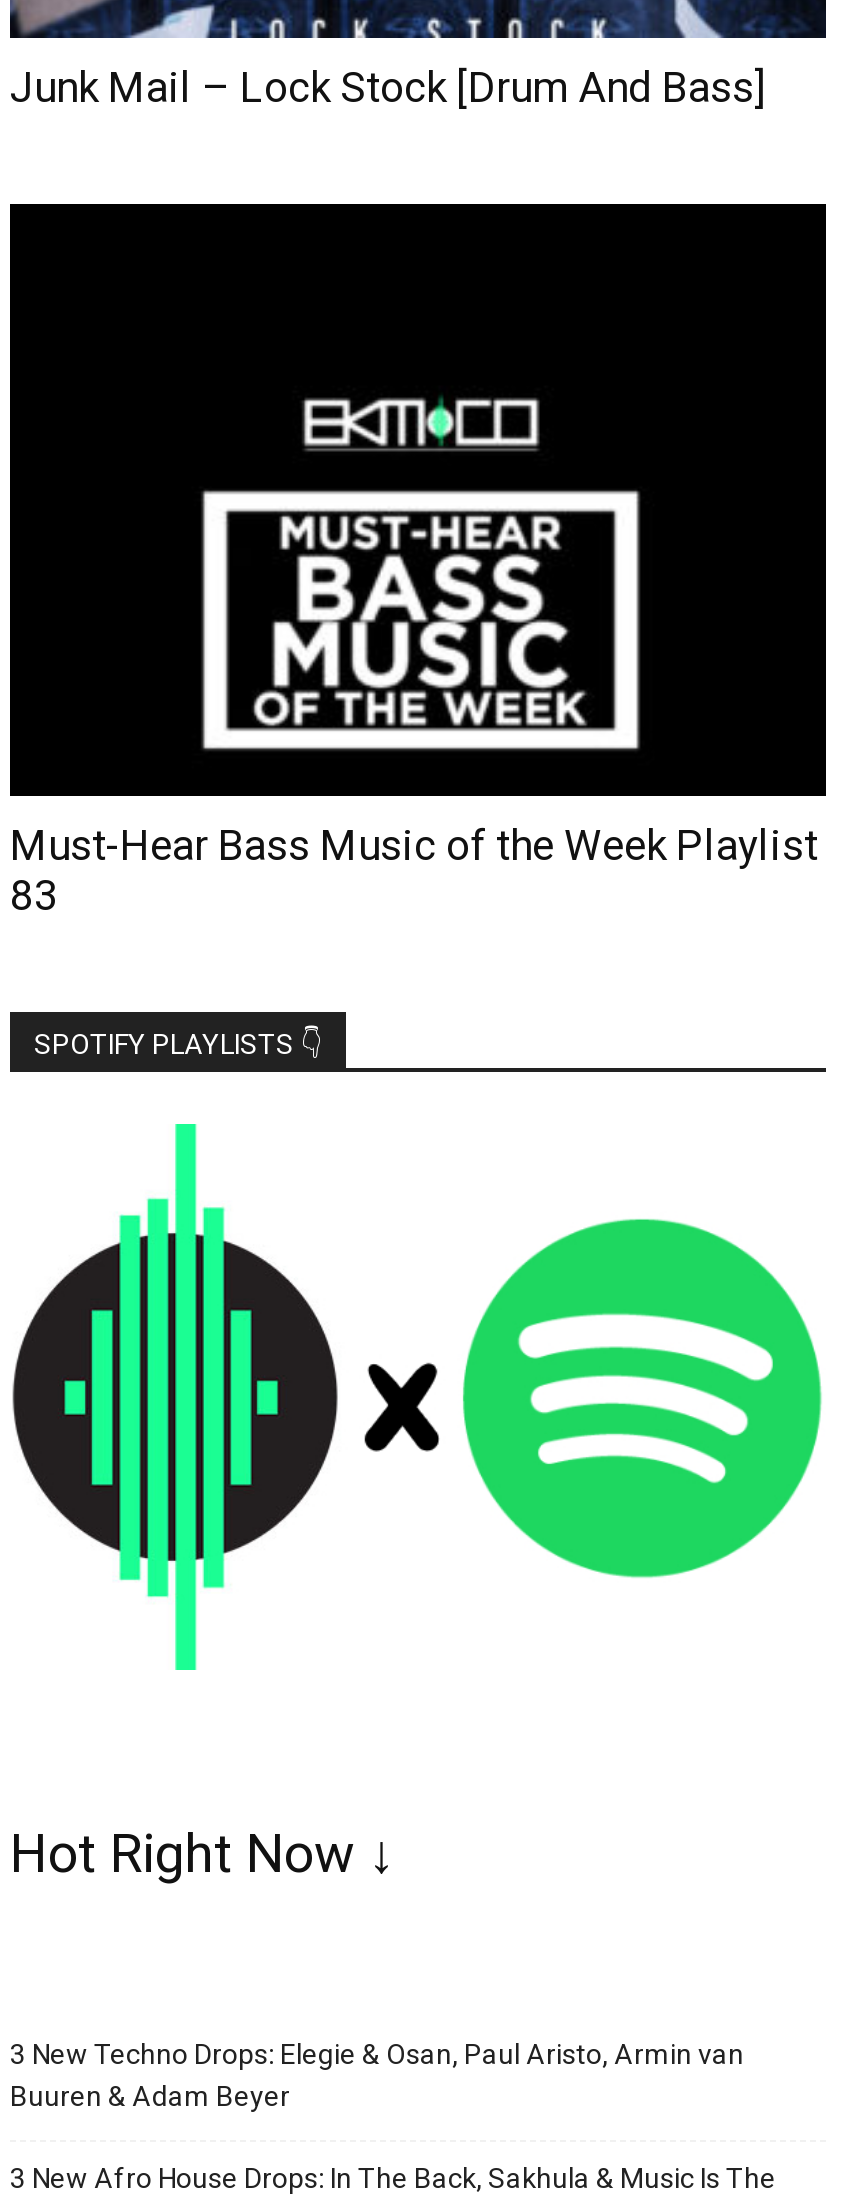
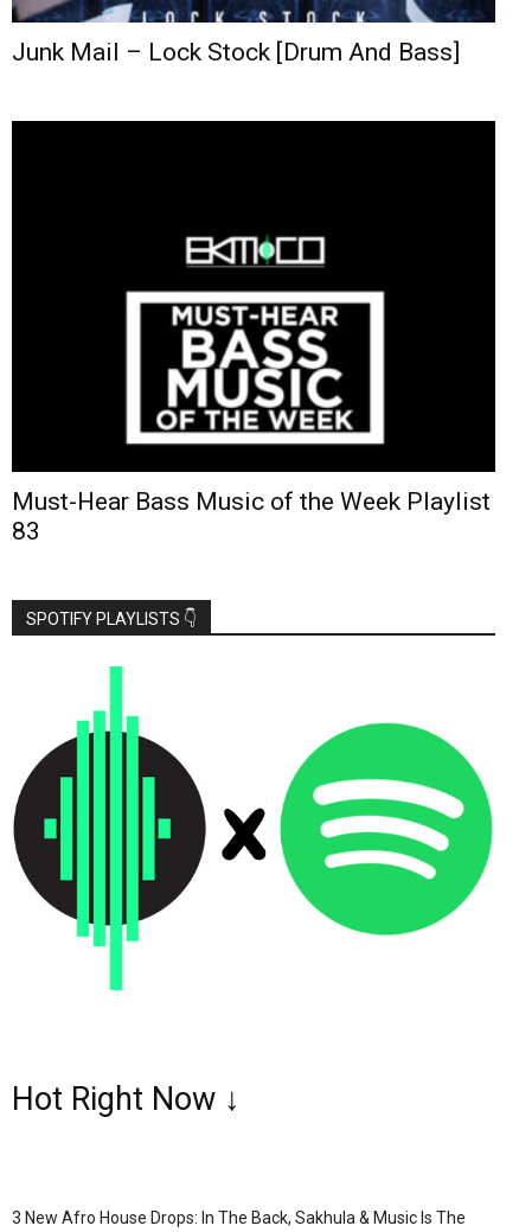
- 3 New Techno Drops: Elegie & Osan, Paul Aristo, Armin van
- Buuren & Adam Beyer
